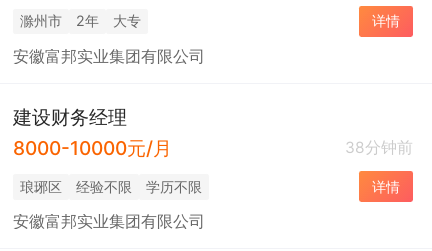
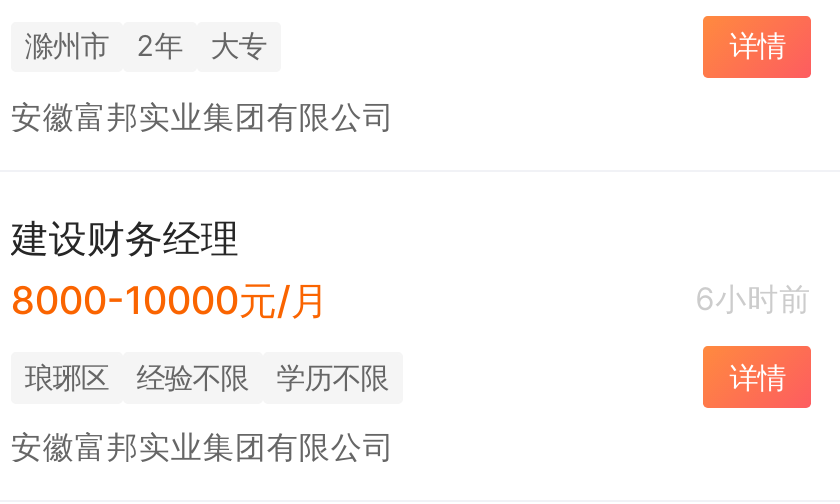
- 38分钟前
+ 6小时前
